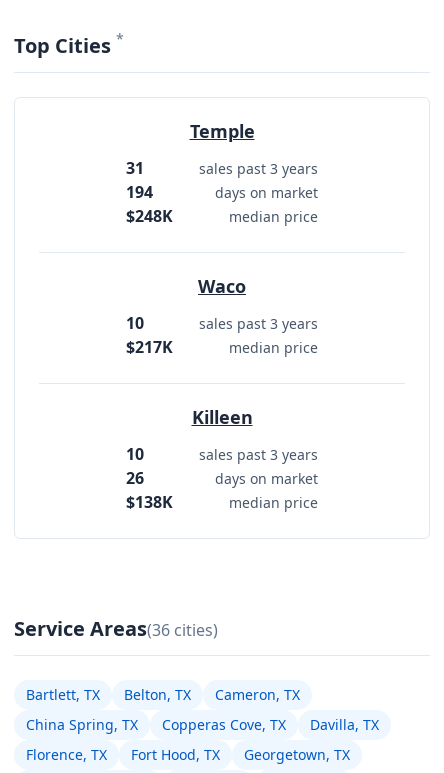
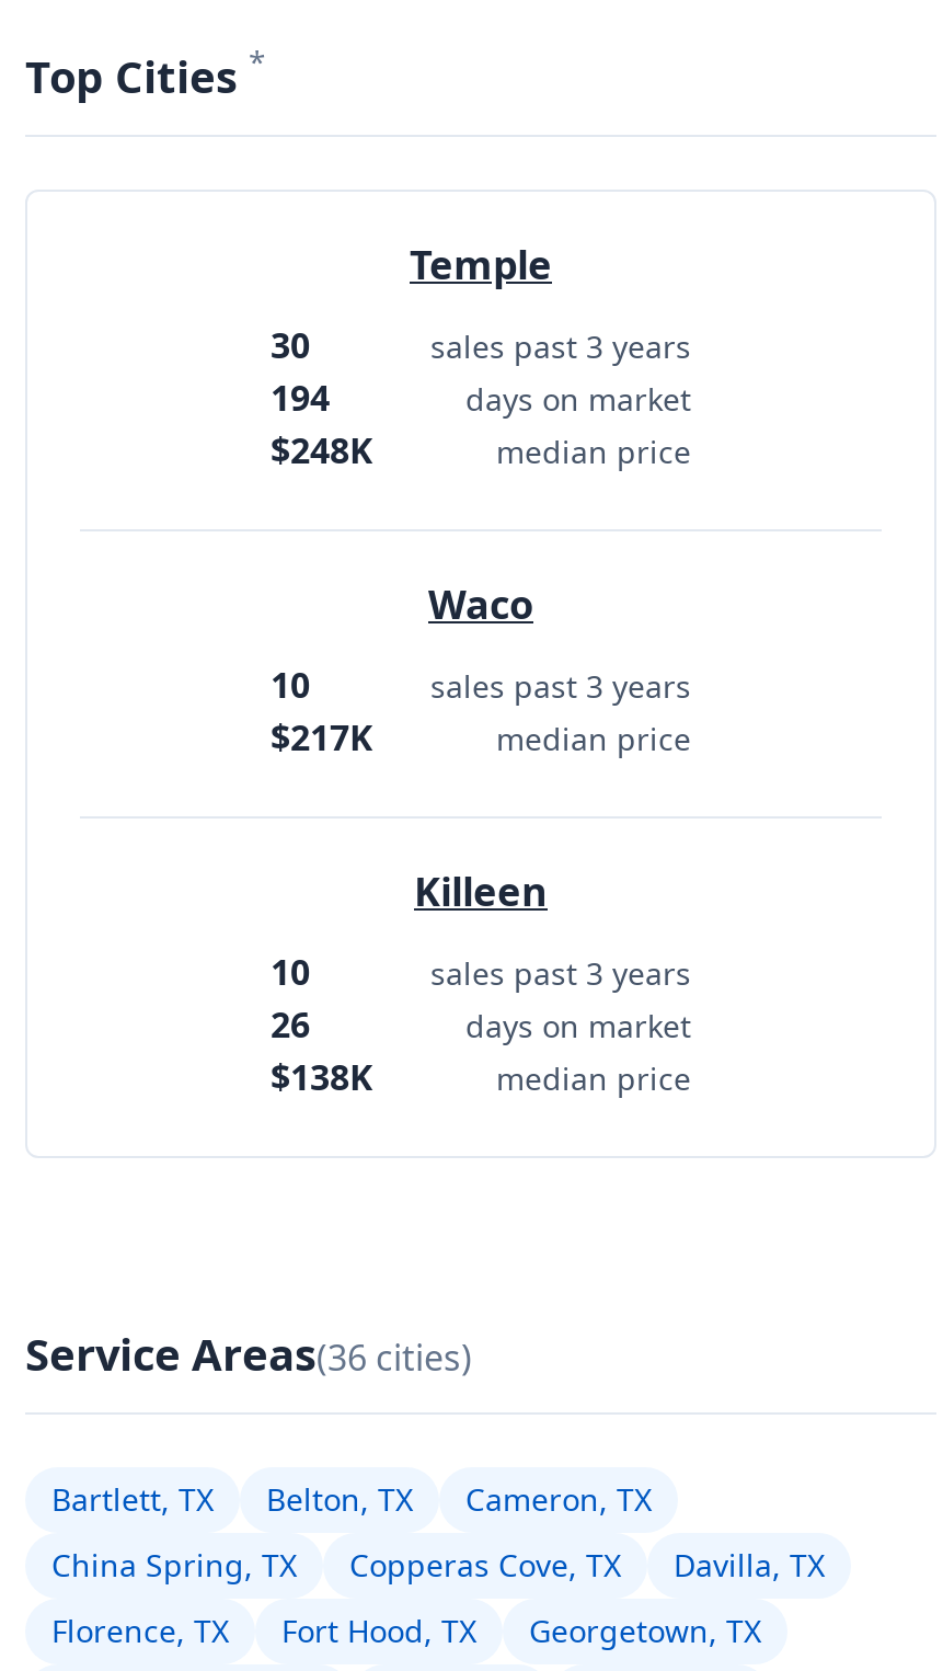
- 31
+ 30
